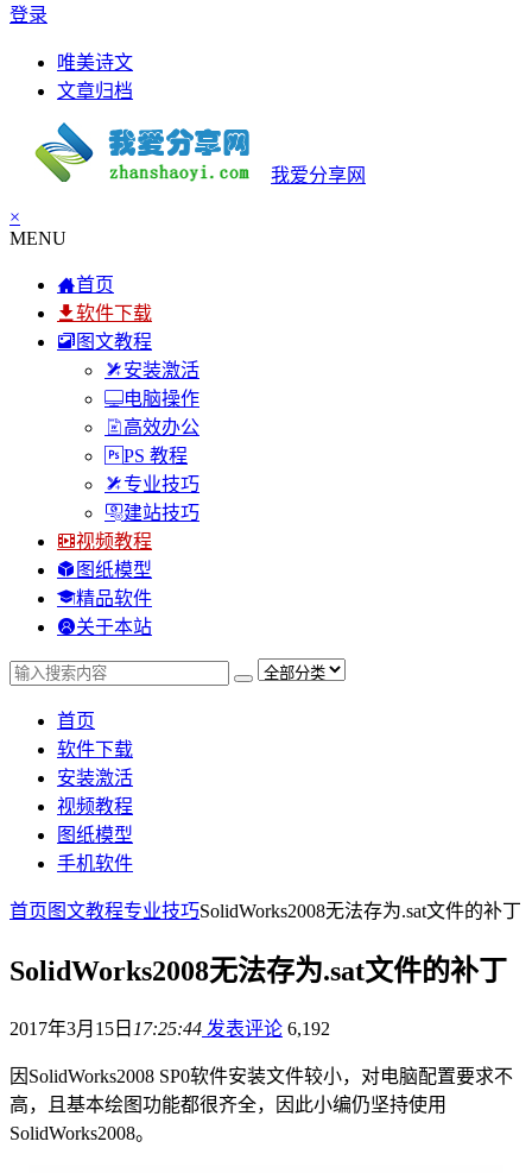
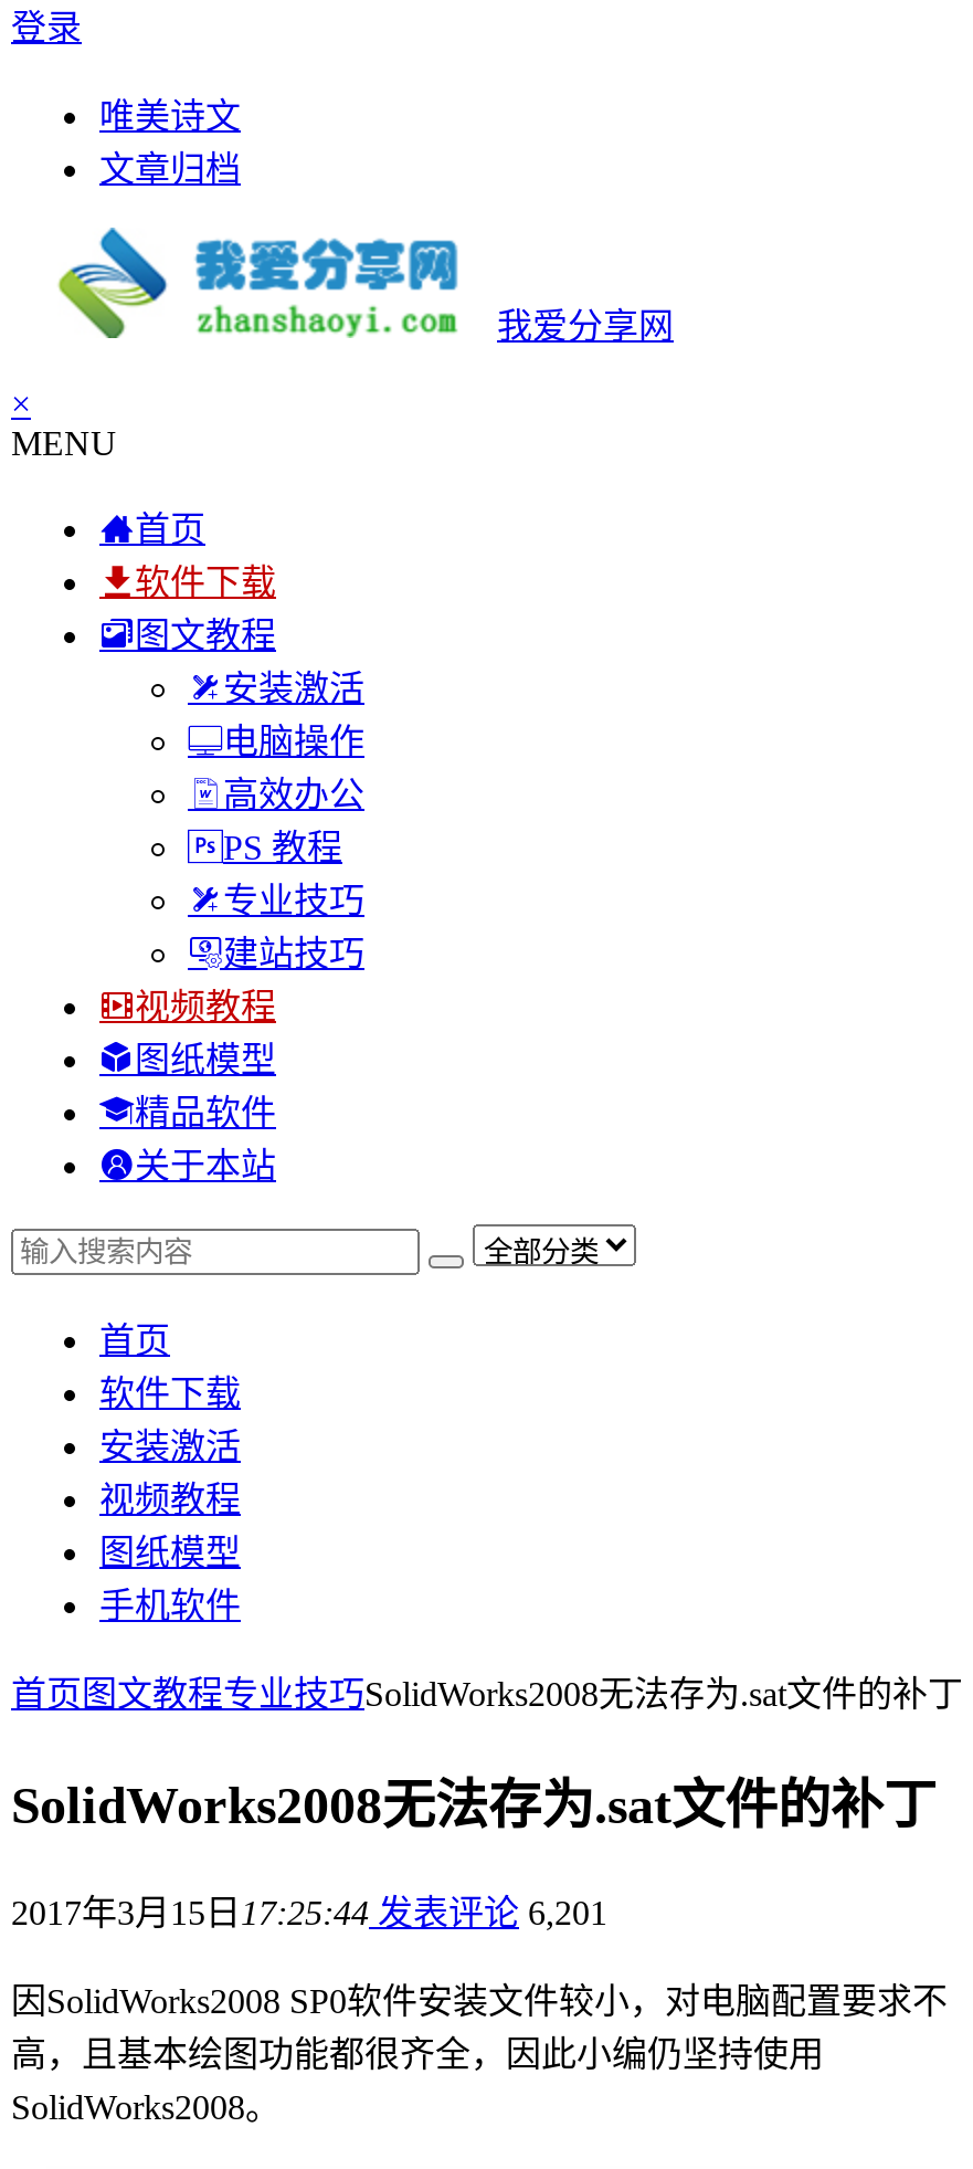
- 2017年3月15日17:25:44发表评论6,192
+ 2017年3月15日17:25:44发表评论6,201
